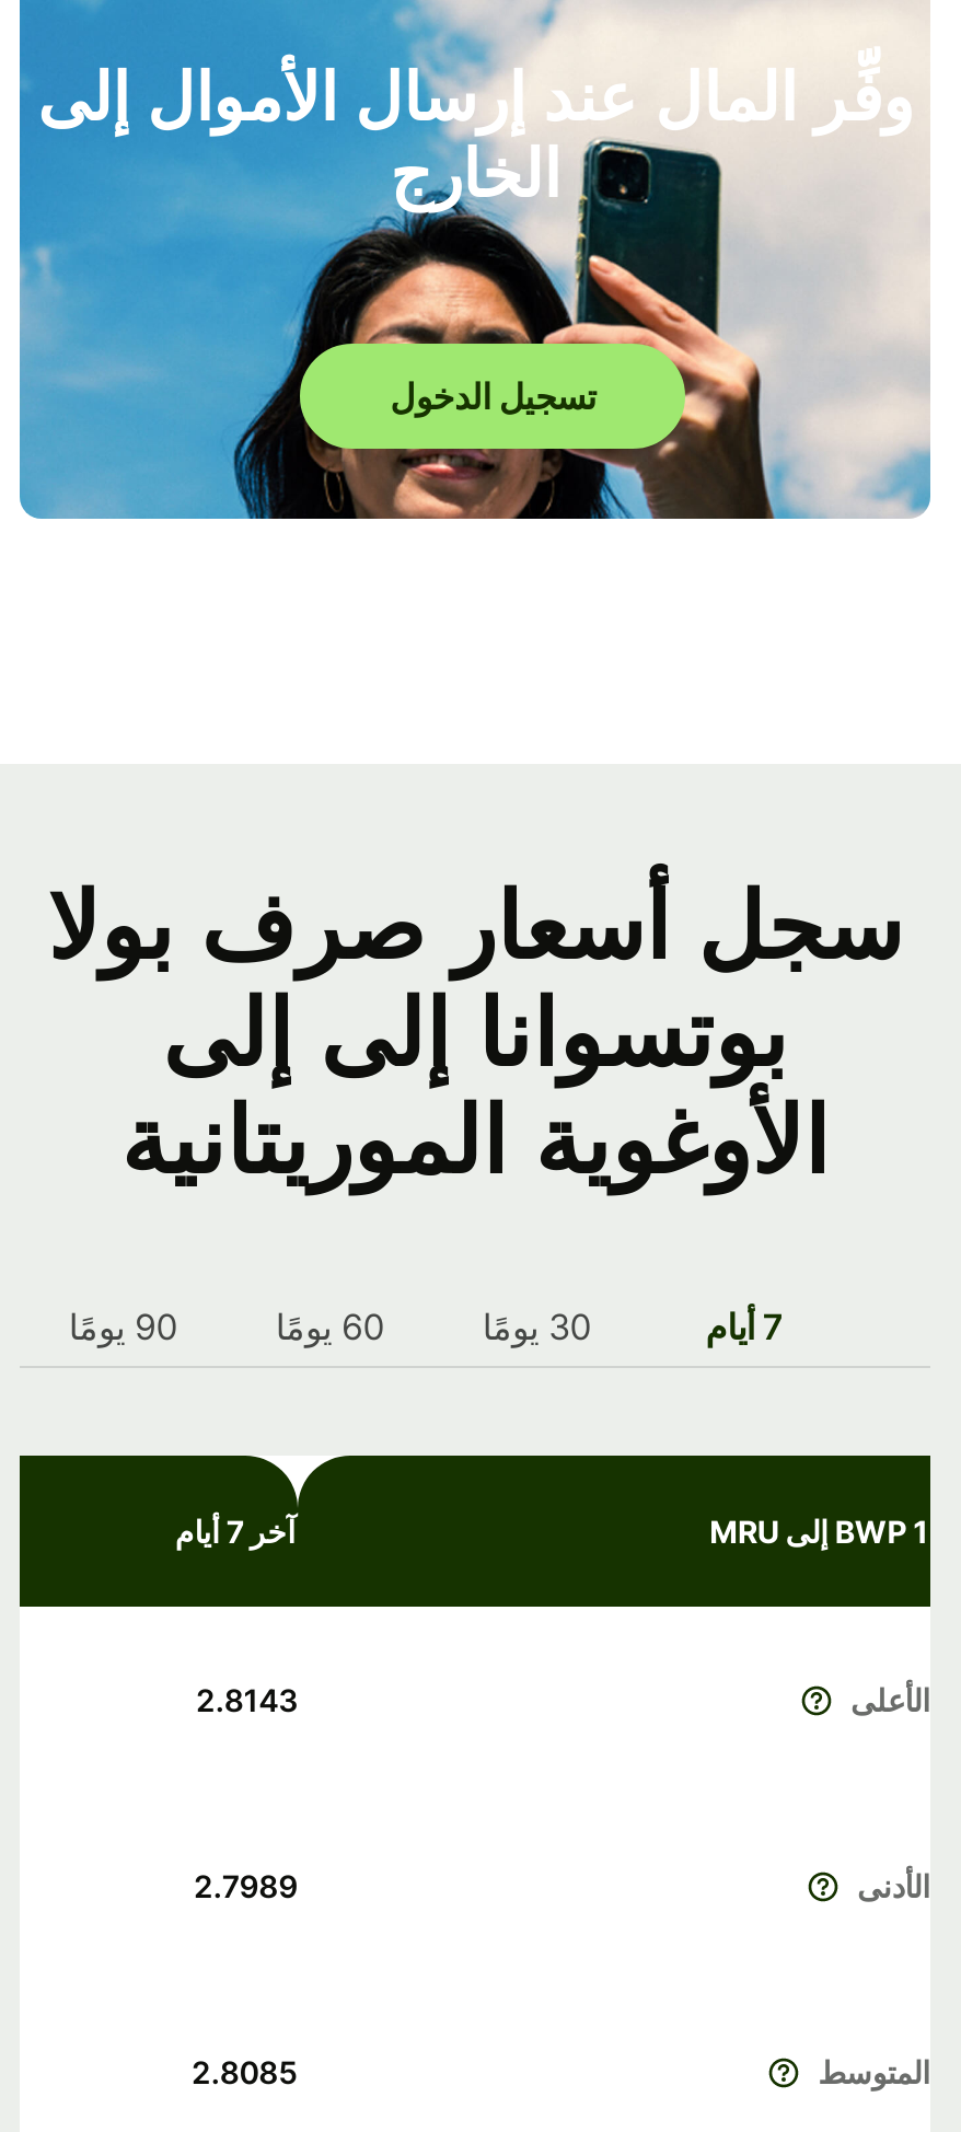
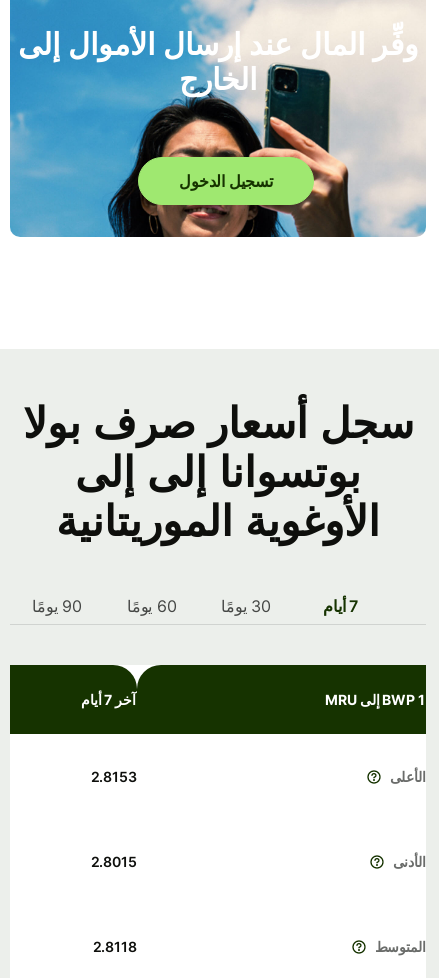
- 2.8143
+ 2.8153

- 2.7989
+ 2.8015

- 2.8085
+ 2.8118
